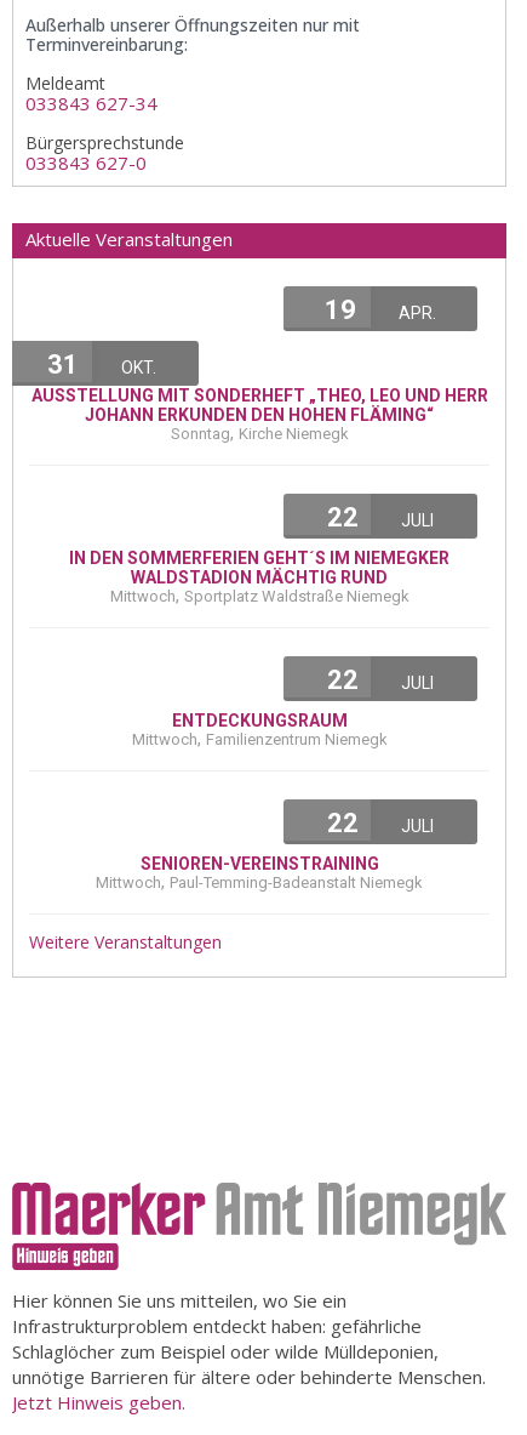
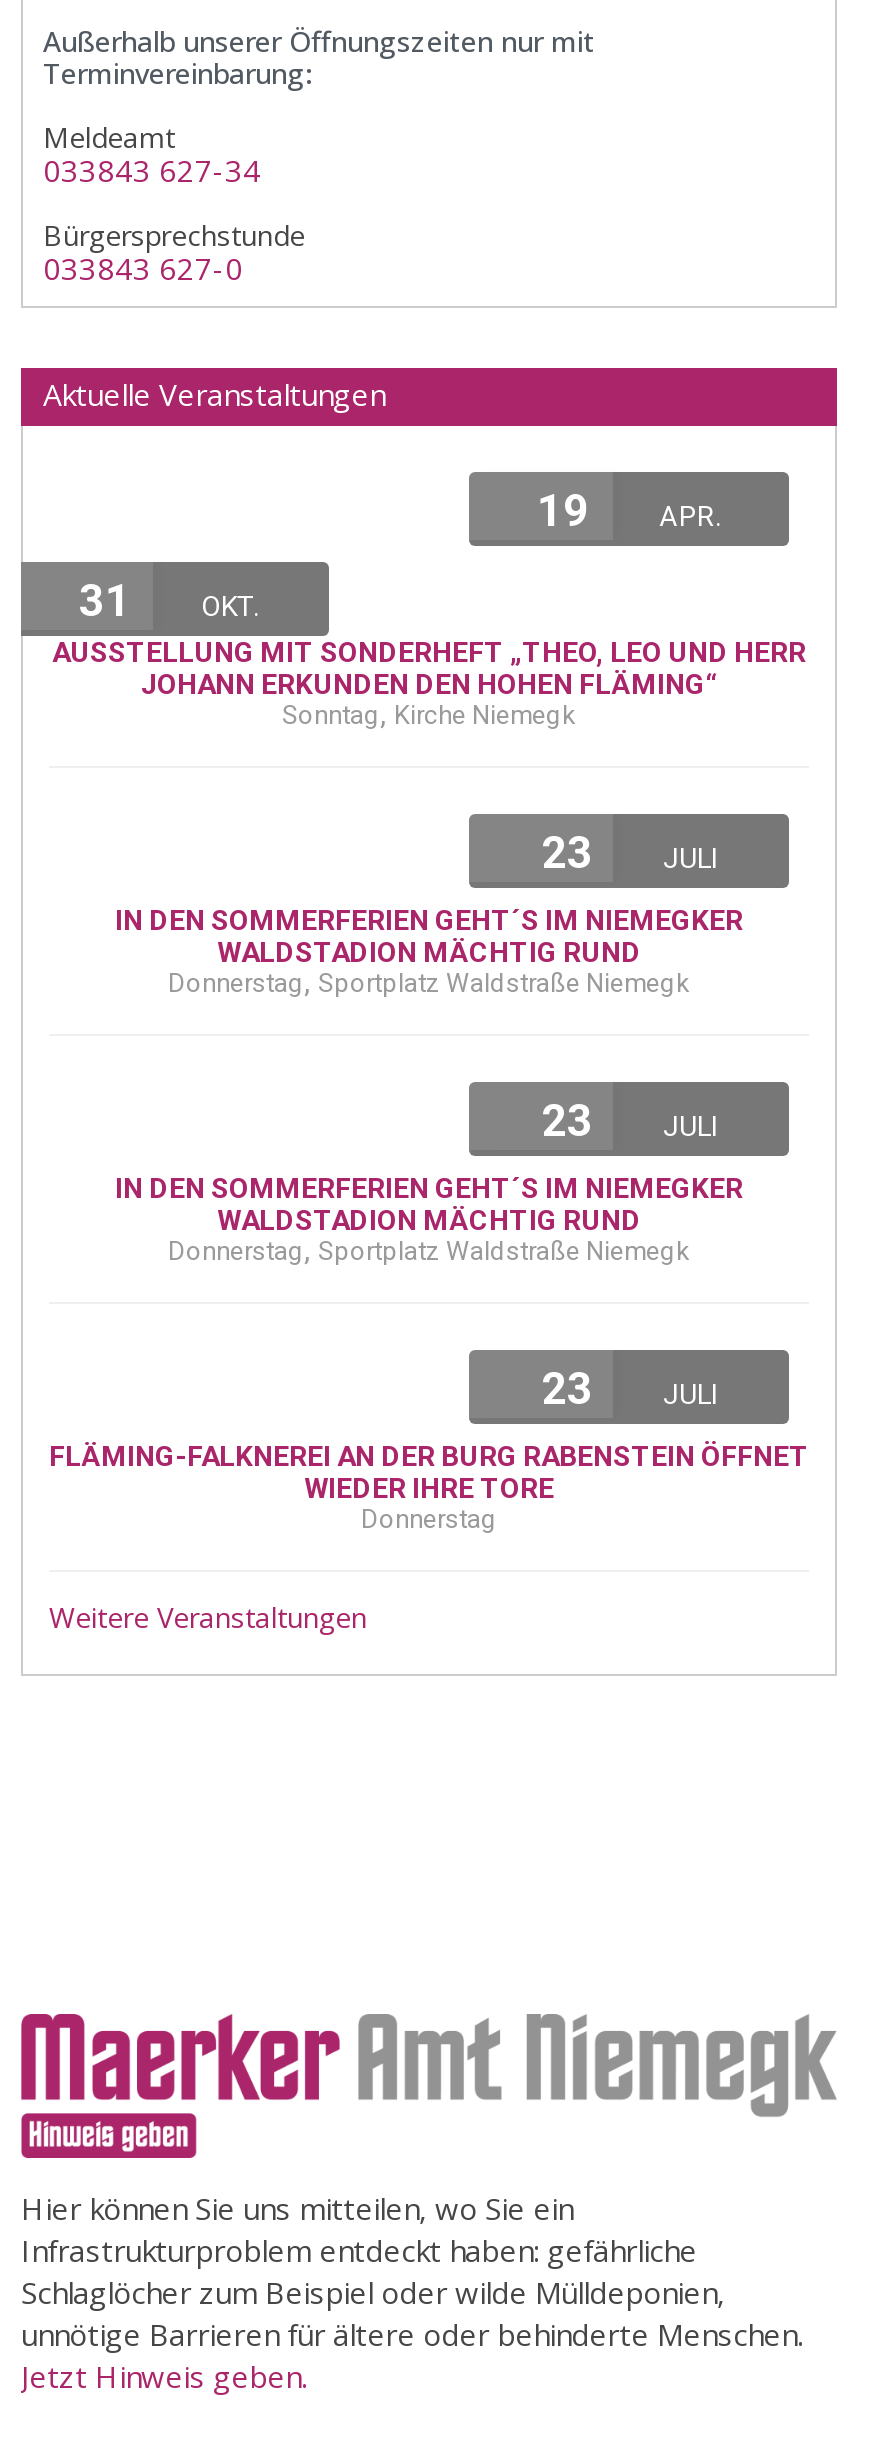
- 22 JULI
+ 23 JULI

- Mittwoch, Sportplatz Waldstraße Niemegk
+ Donnerstag, Sportplatz Waldstraße Niemegk

- 22 JULI
+ 23 JULI

- ENTDECKUNGSRAUM
- Mittwoch, Familienzentrum Niemegk
+ IN DEN SOMMERFERIEN GEHT´S IM NIEMEGKER
+ WALDSTADION MÄCHTIG RUND
+ Donnerstag, Sportplatz Waldstraße Niemegk

- 22 JULI
+ 23 JULI

- SENIOREN-VEREINSTRAINING
- Mittwoch, Paul-Temming-Badeanstalt Niemegk
+ FLÄMING-FALKNEREI AN DER BURG RABENSTEIN ÖFFNET
+ WIEDER IHRE TORE
+ Donnerstag
